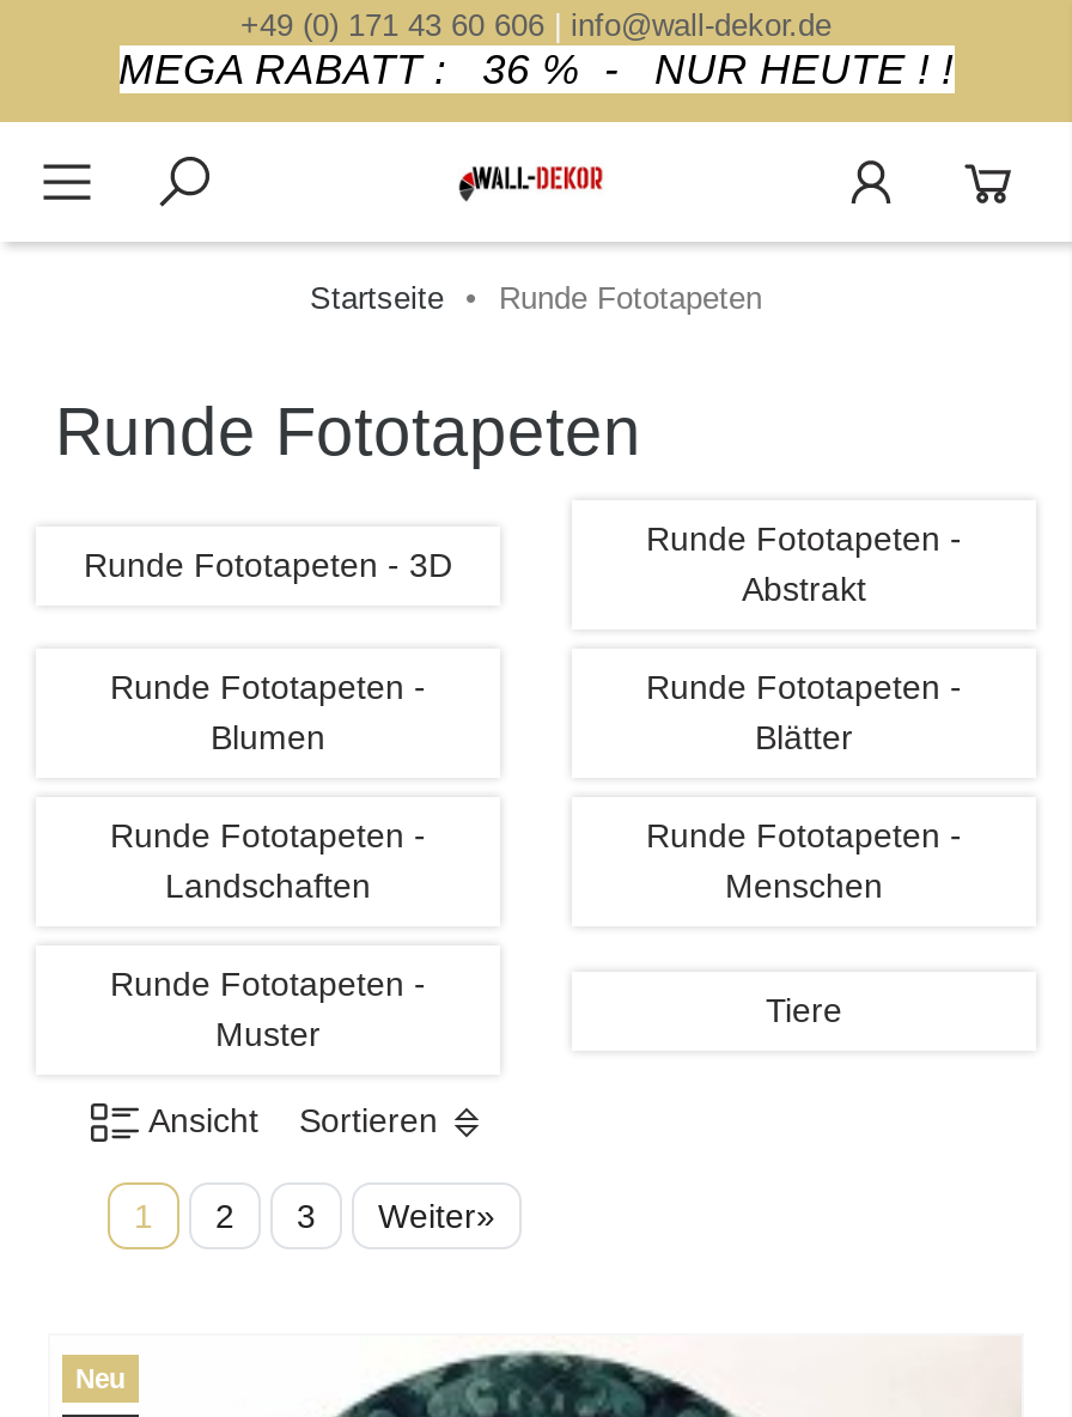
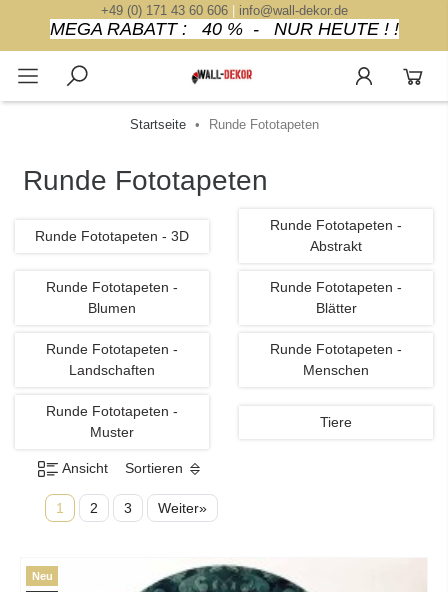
- MEGA RABATT : 36 % - NUR HEUTE ! !
+ MEGA RABATT : 40 % - NUR HEUTE ! !
